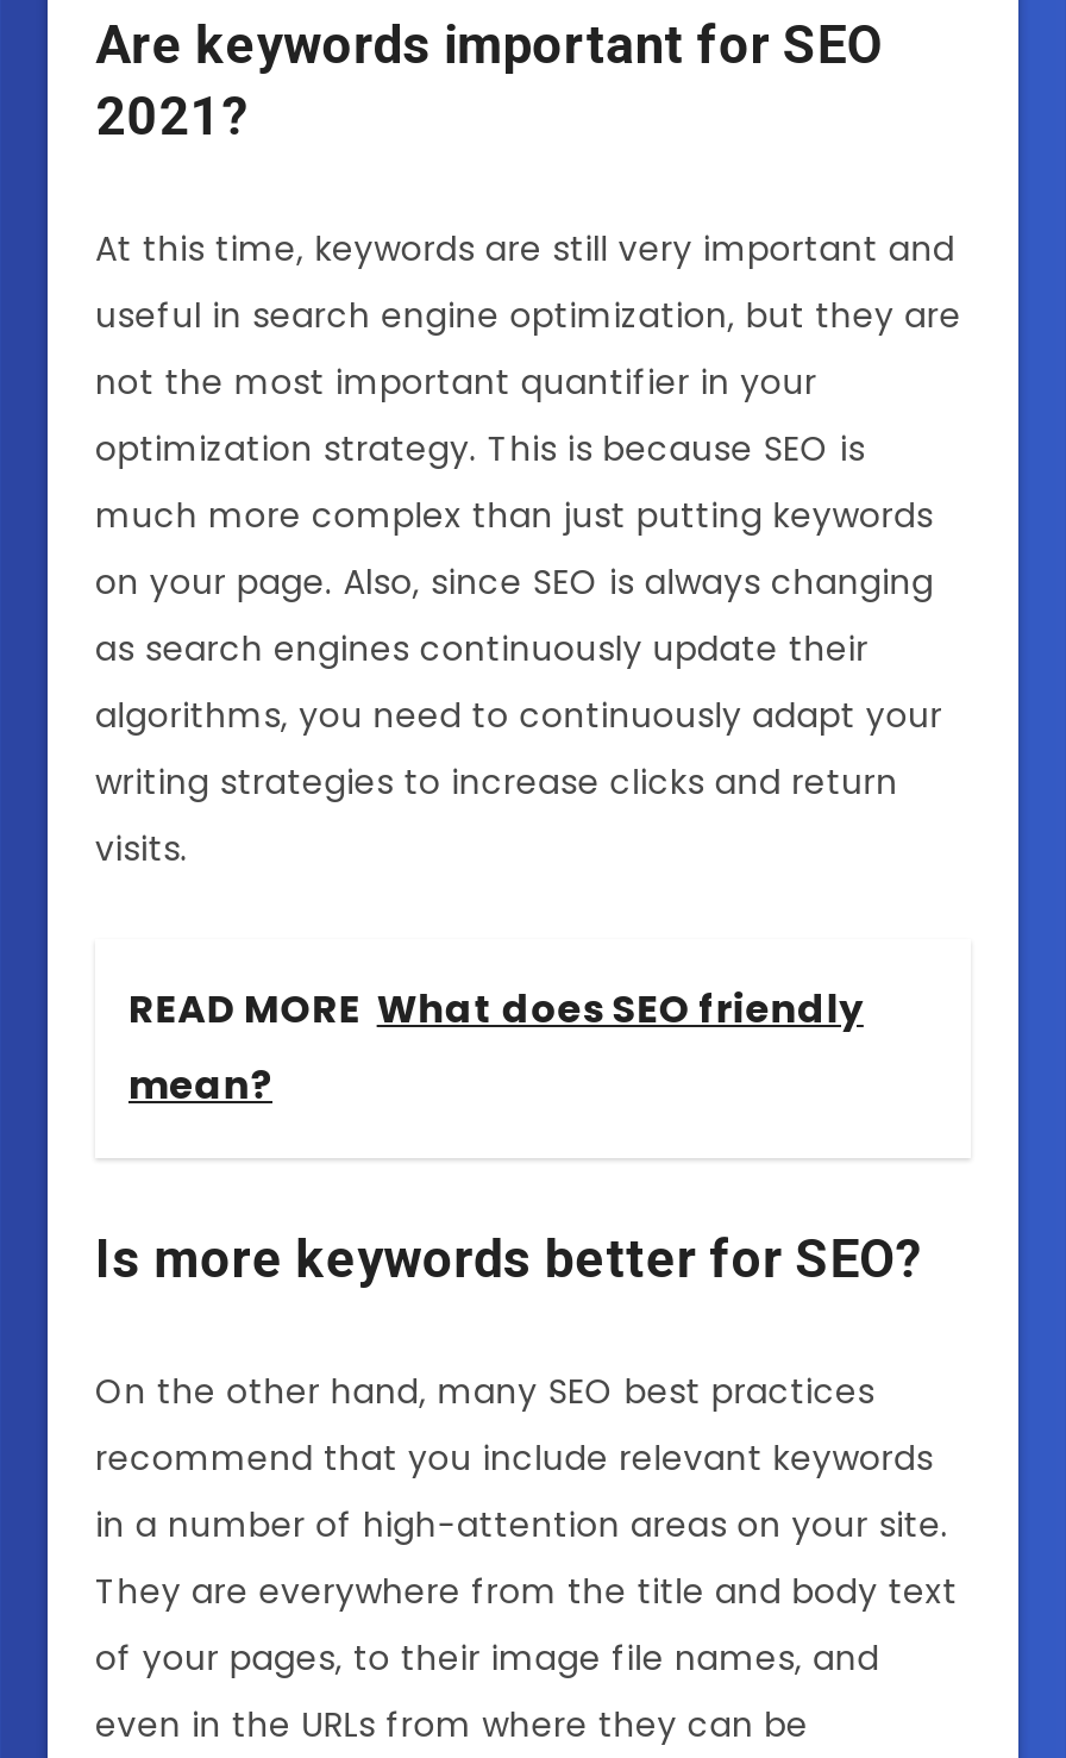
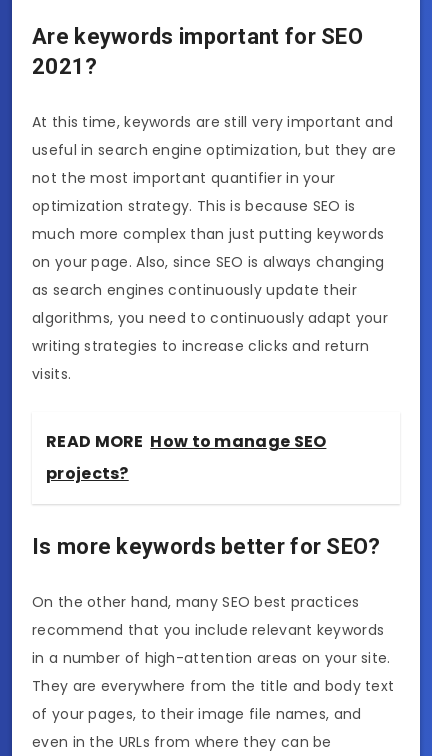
- READ MORE What does SEO friendly
- mean?
+ READ MORE How to manage SEO
+ projects?
